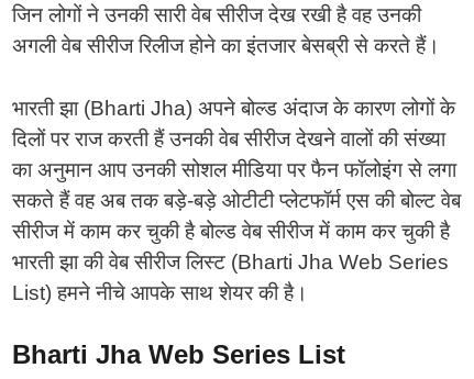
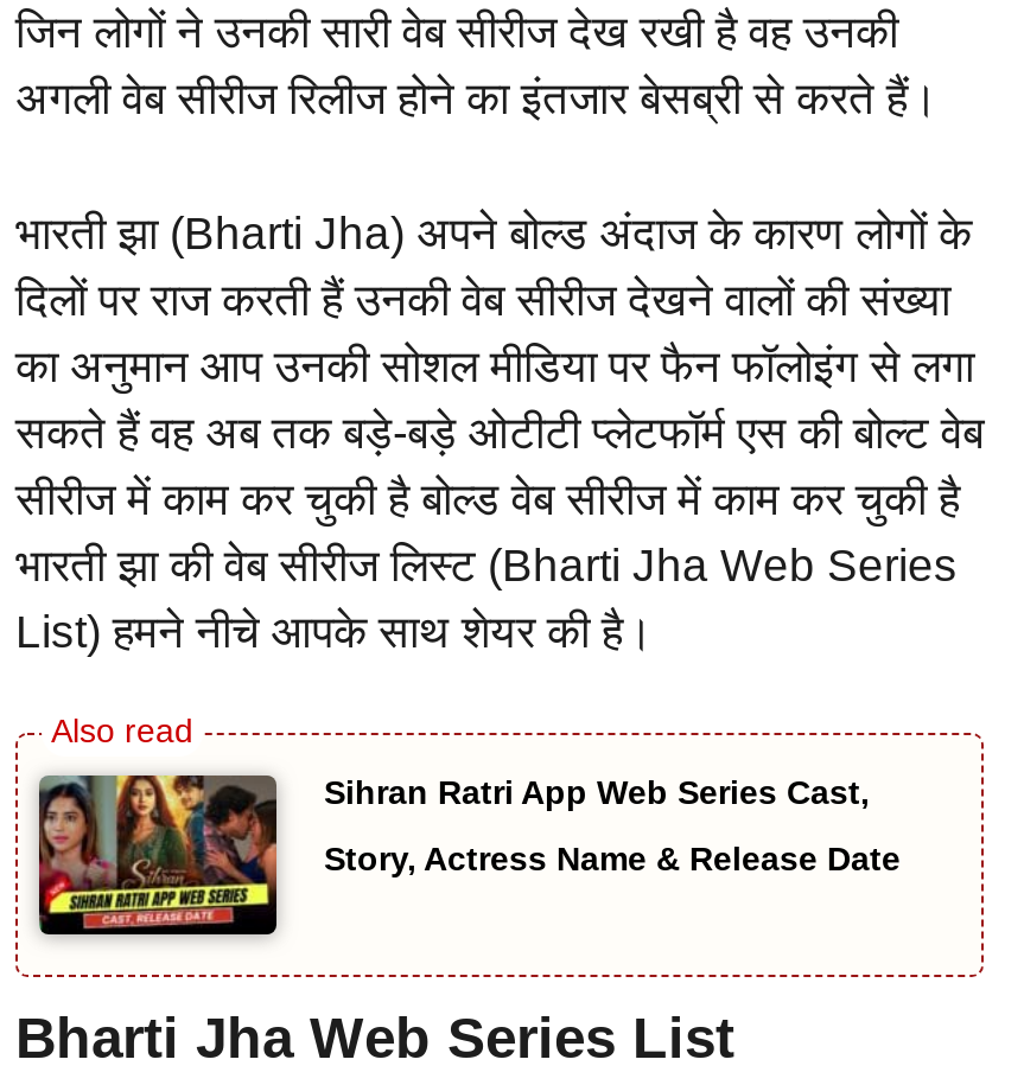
+ [image]
+ Sihran Ratri App Web Series Cast,
+ Story, Actress Name & Release Date
